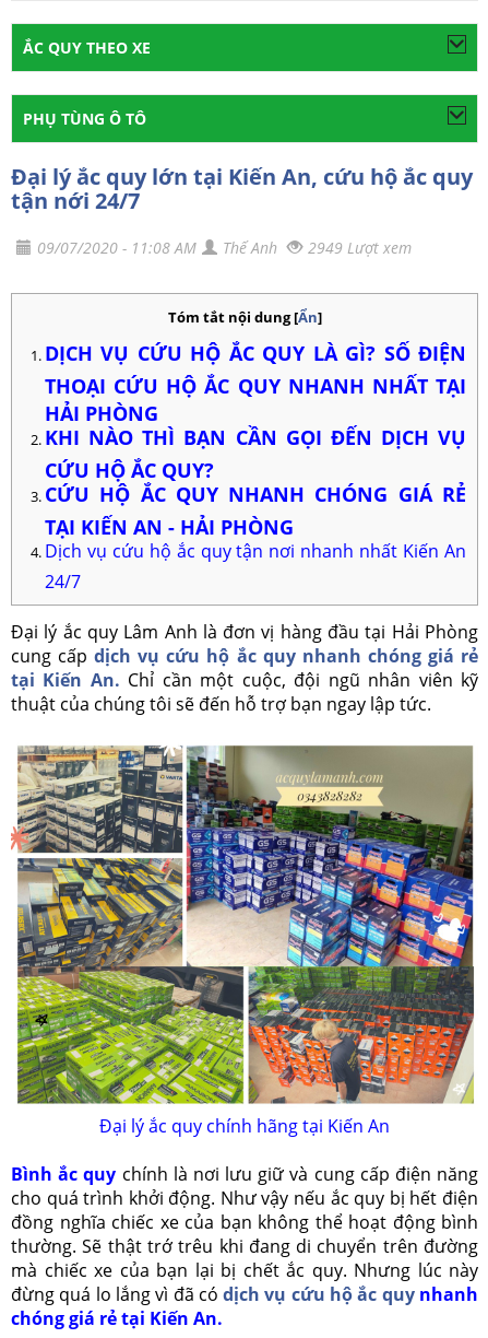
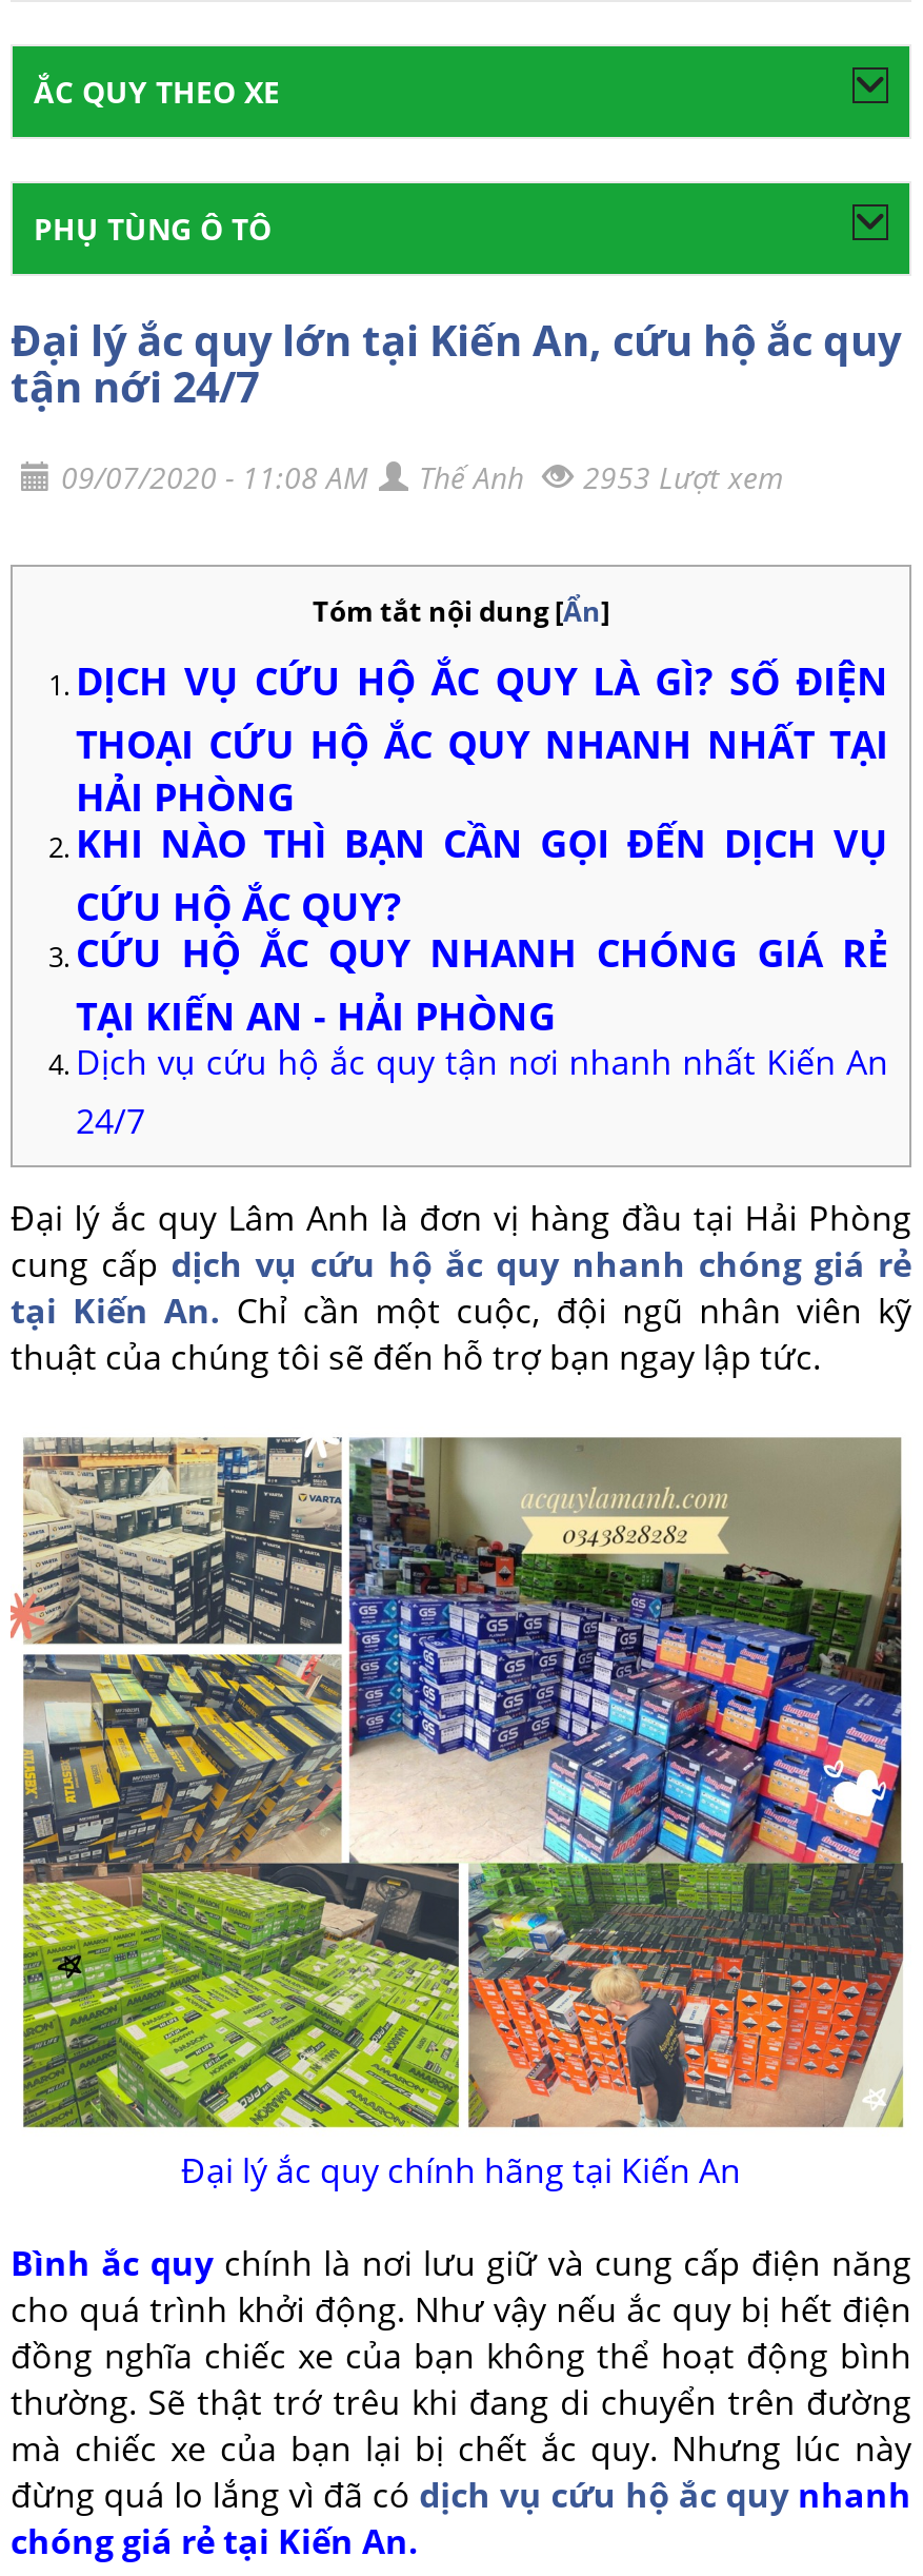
- 09/07/2020 - 11:08 AM Thế Anh 2949 Lượt xem
+ 09/07/2020 - 11:08 AM Thế Anh 2953 Lượt xem
